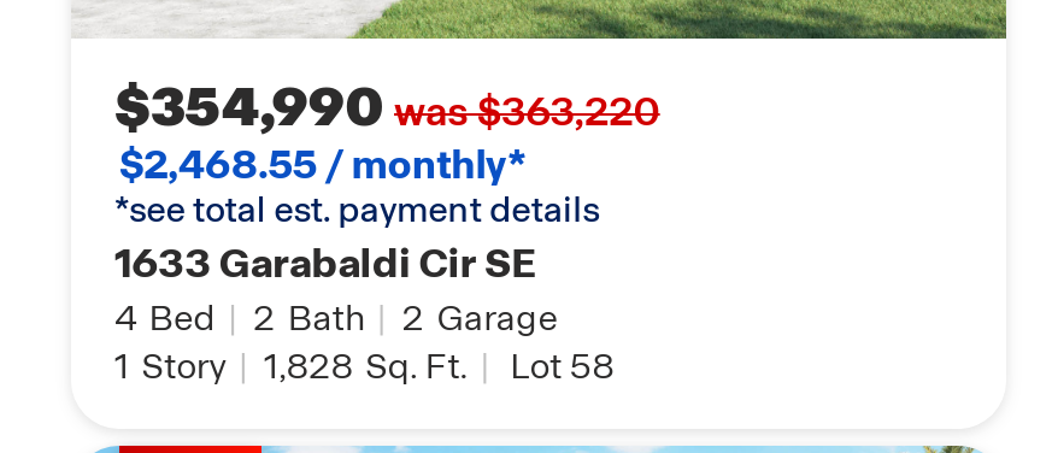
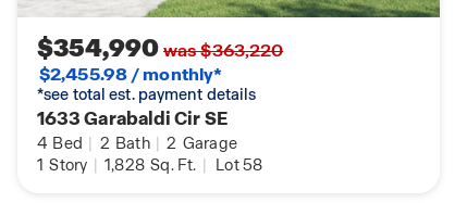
- $2,468.55 / monthly*
+ $2,455.98 / monthly*
